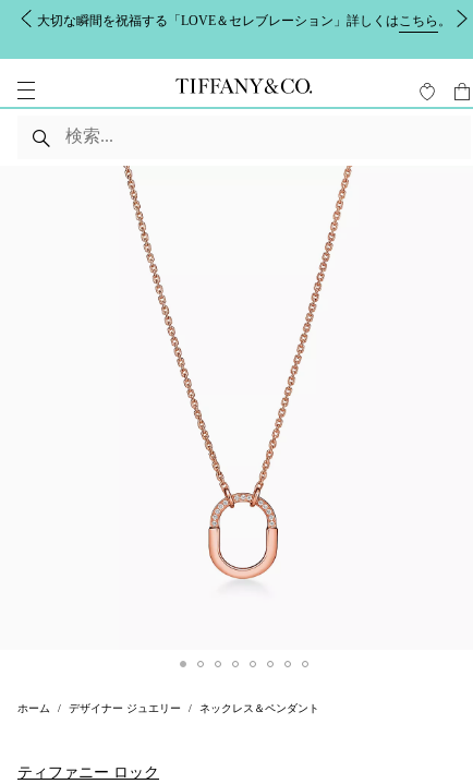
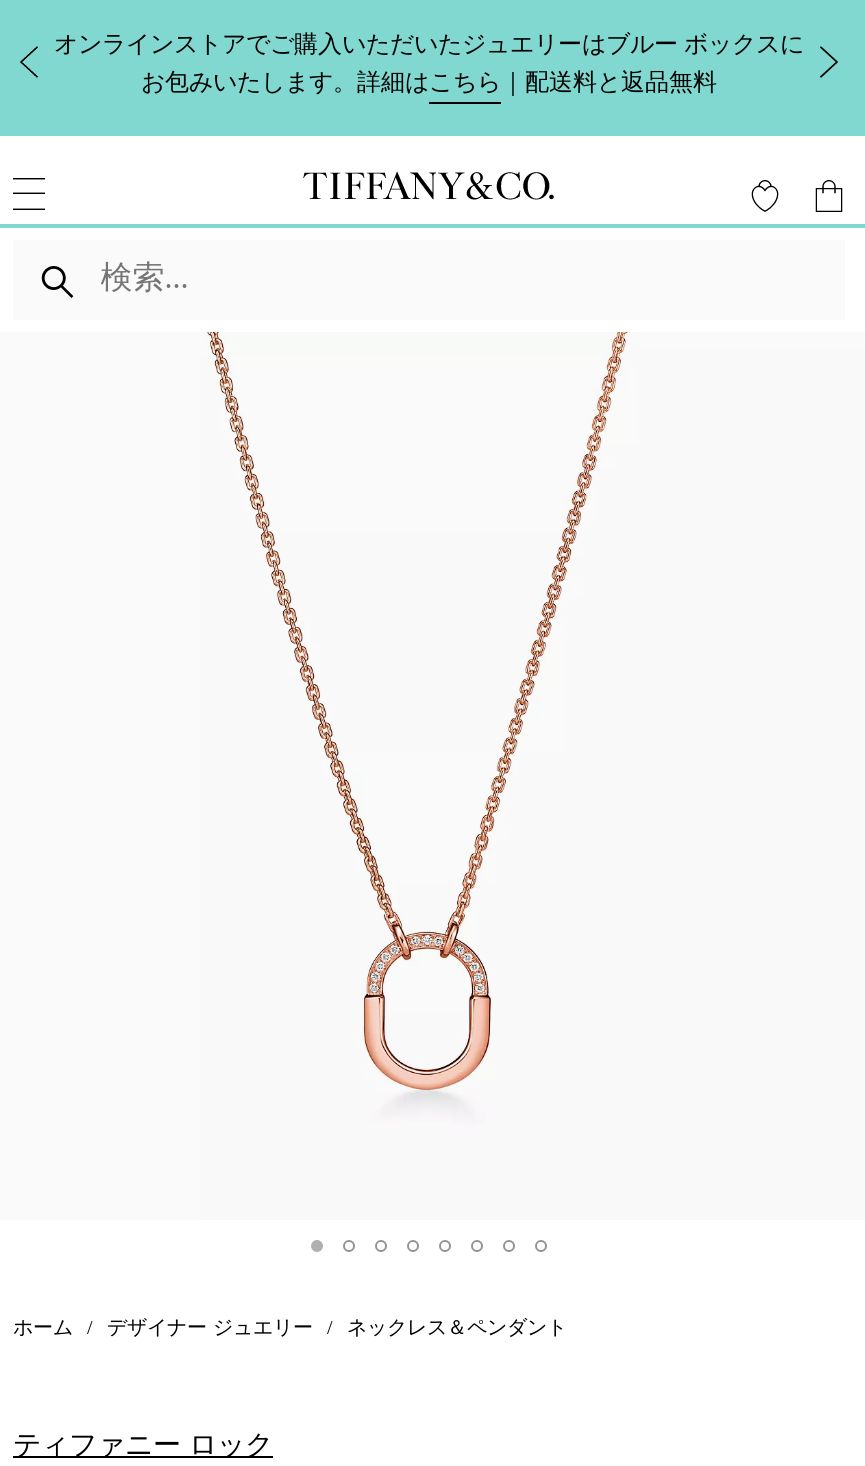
- 大切な瞬間を祝福する「LOVE＆セレブレーション」詳しくはこちら。
+ オンラインストアでご購入いただいたジュエリーはブルー ボックスに
+ お包みいたします。詳細はこちら｜配送料と返品無料
